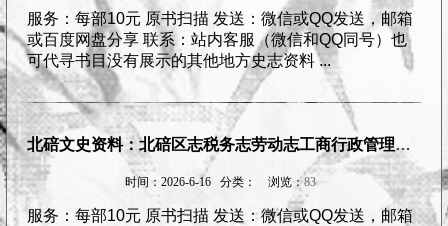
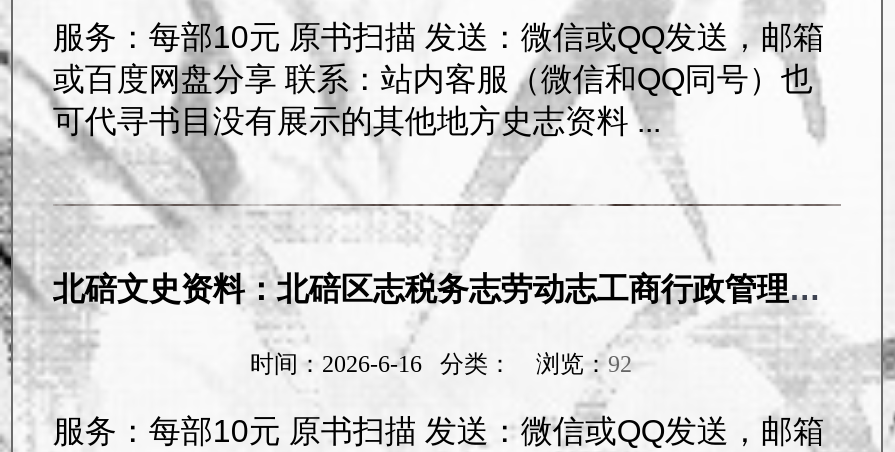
- 时间：2026-6-16 分类：浏览：83
+ 时间：2026-6-16 分类：浏览：92
